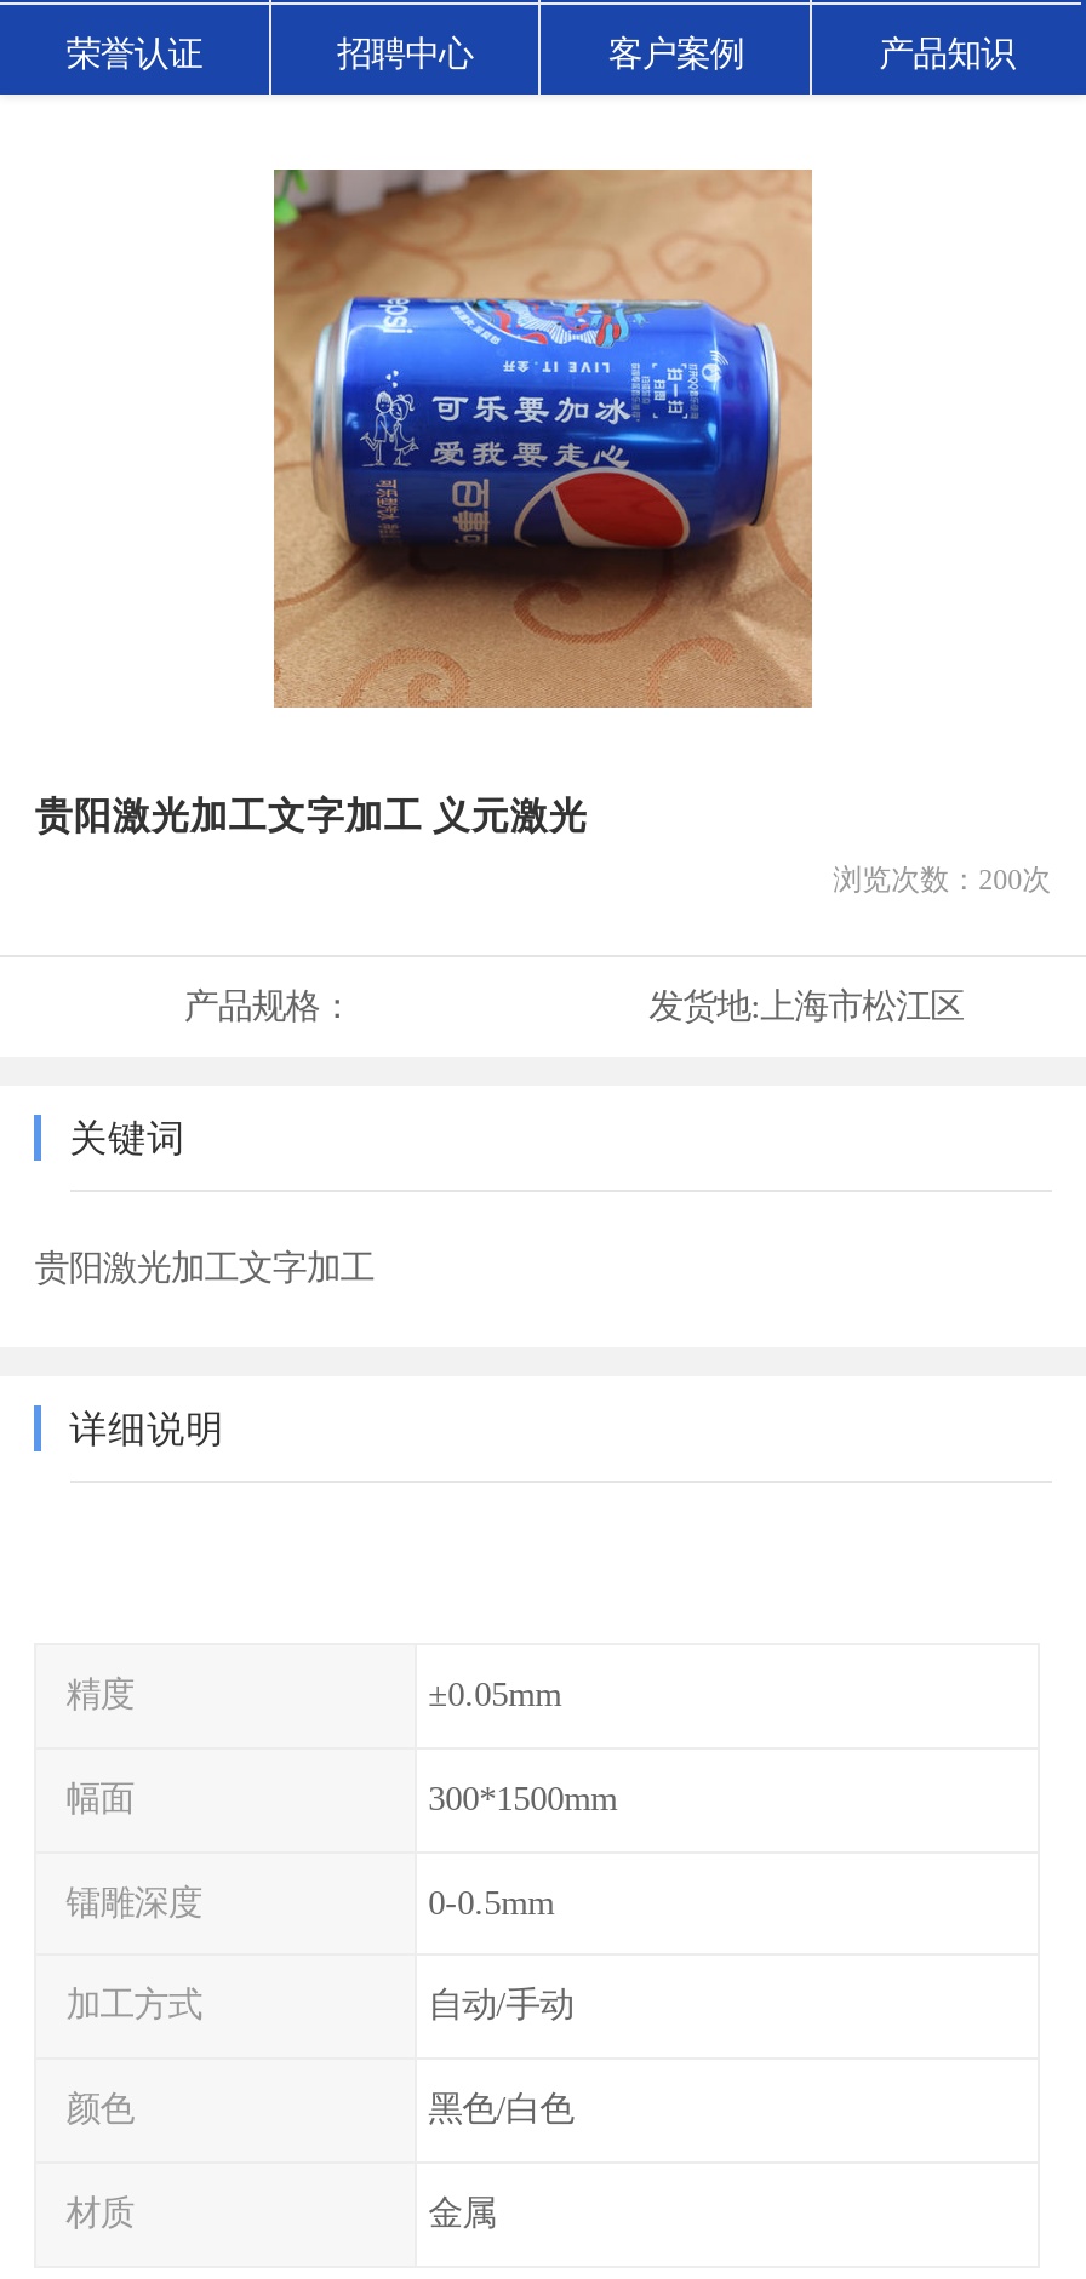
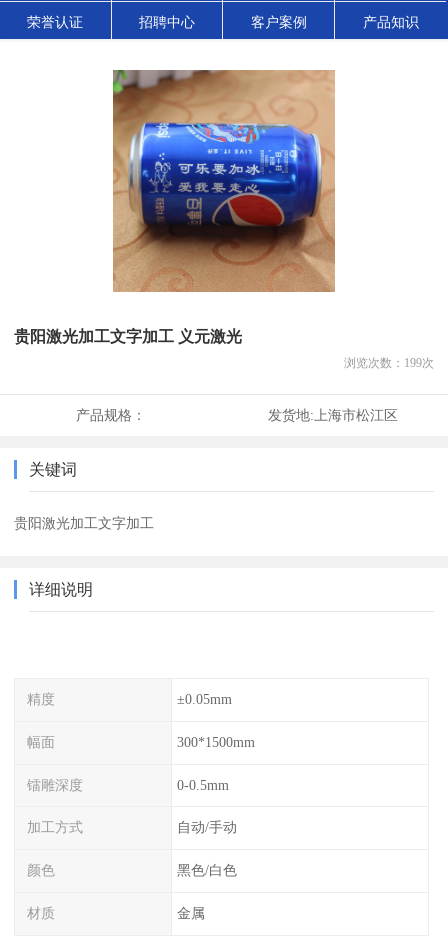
- 浏览次数：200次
+ 浏览次数：199次
